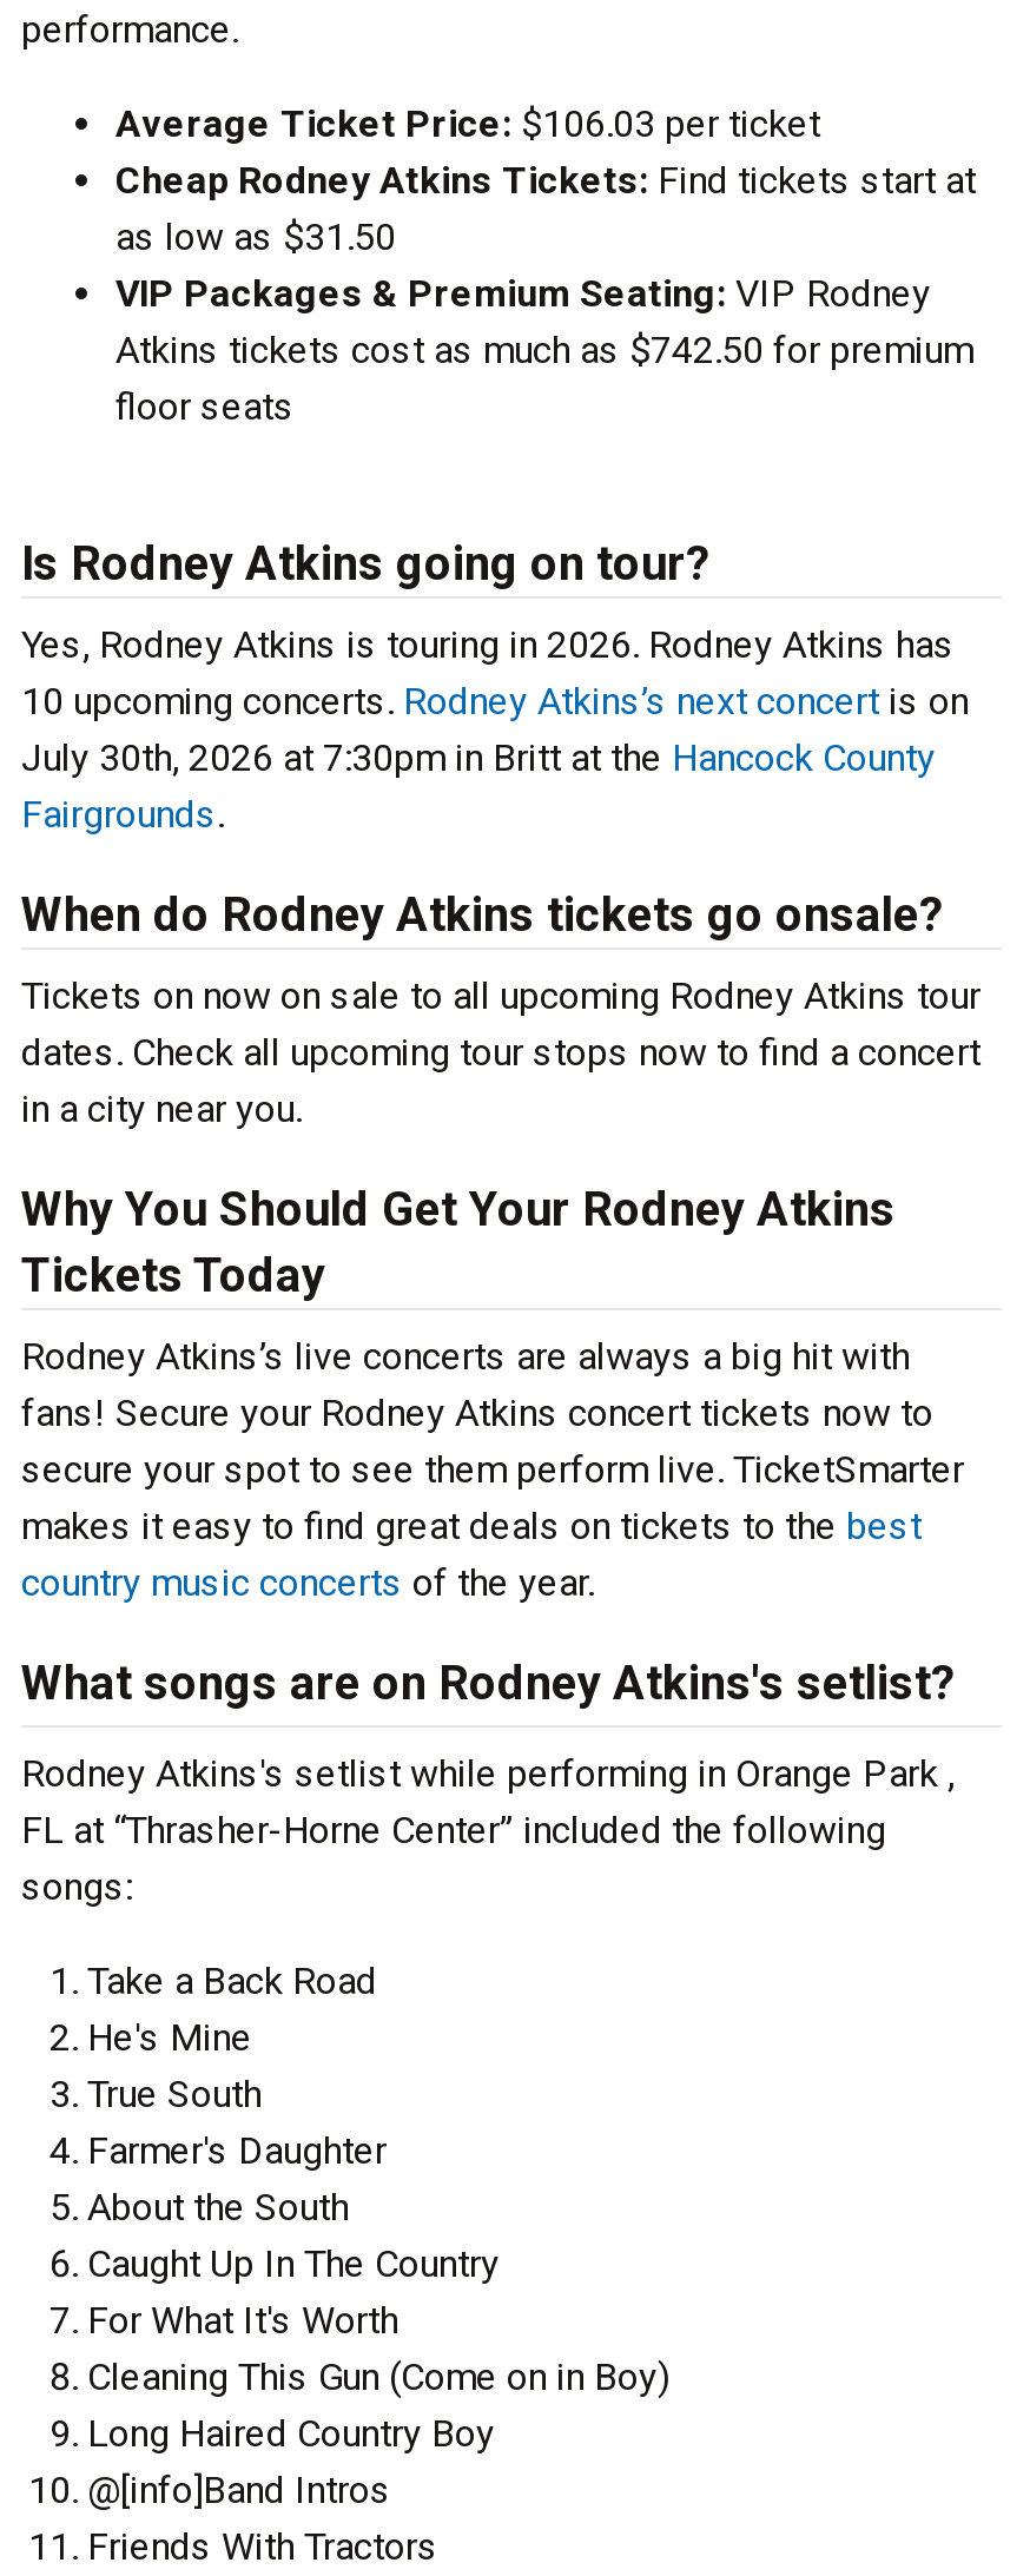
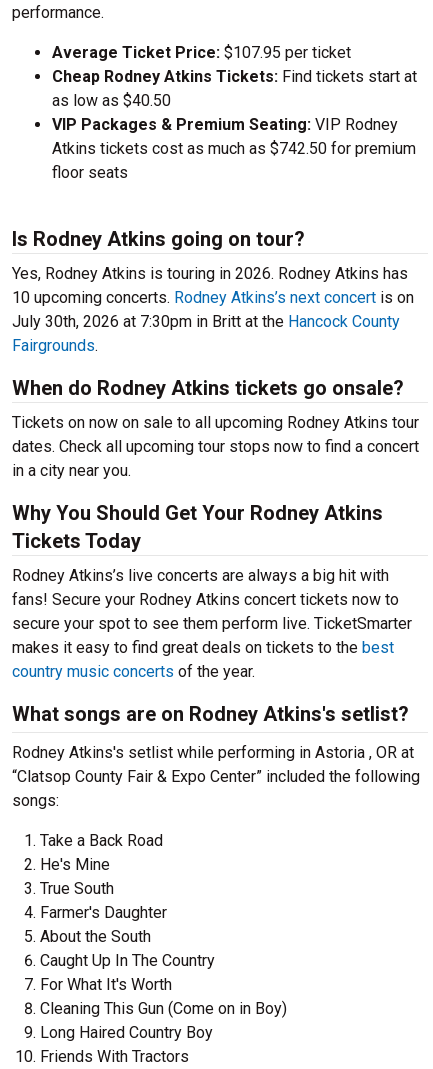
- Average Ticket Price: $106.03 per ticket
+ Average Ticket Price: $107.95 per ticket

- as low as $31.50
+ as low as $40.50

- Rodney Atkins's setlist while performing in Orange Park ,
- FL at “Thrasher-Horne Center” included the following
+ Rodney Atkins's setlist while performing in Astoria , OR at
+ “Clatsop County Fair & Expo Center” included the following

- @[info]Band Intros
